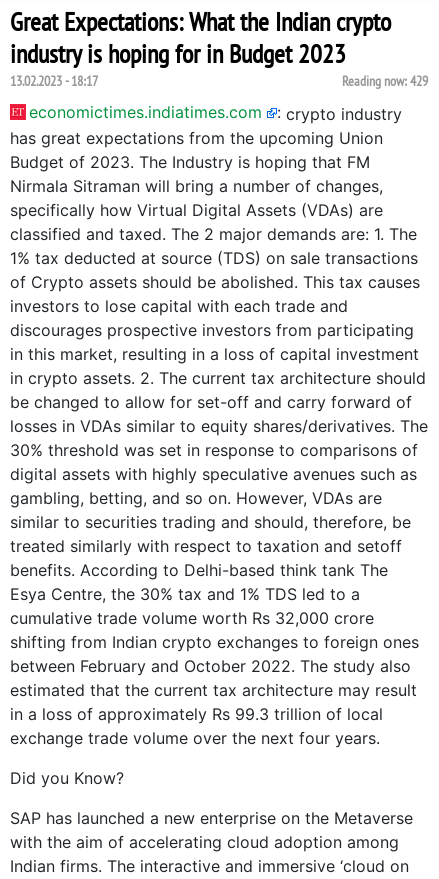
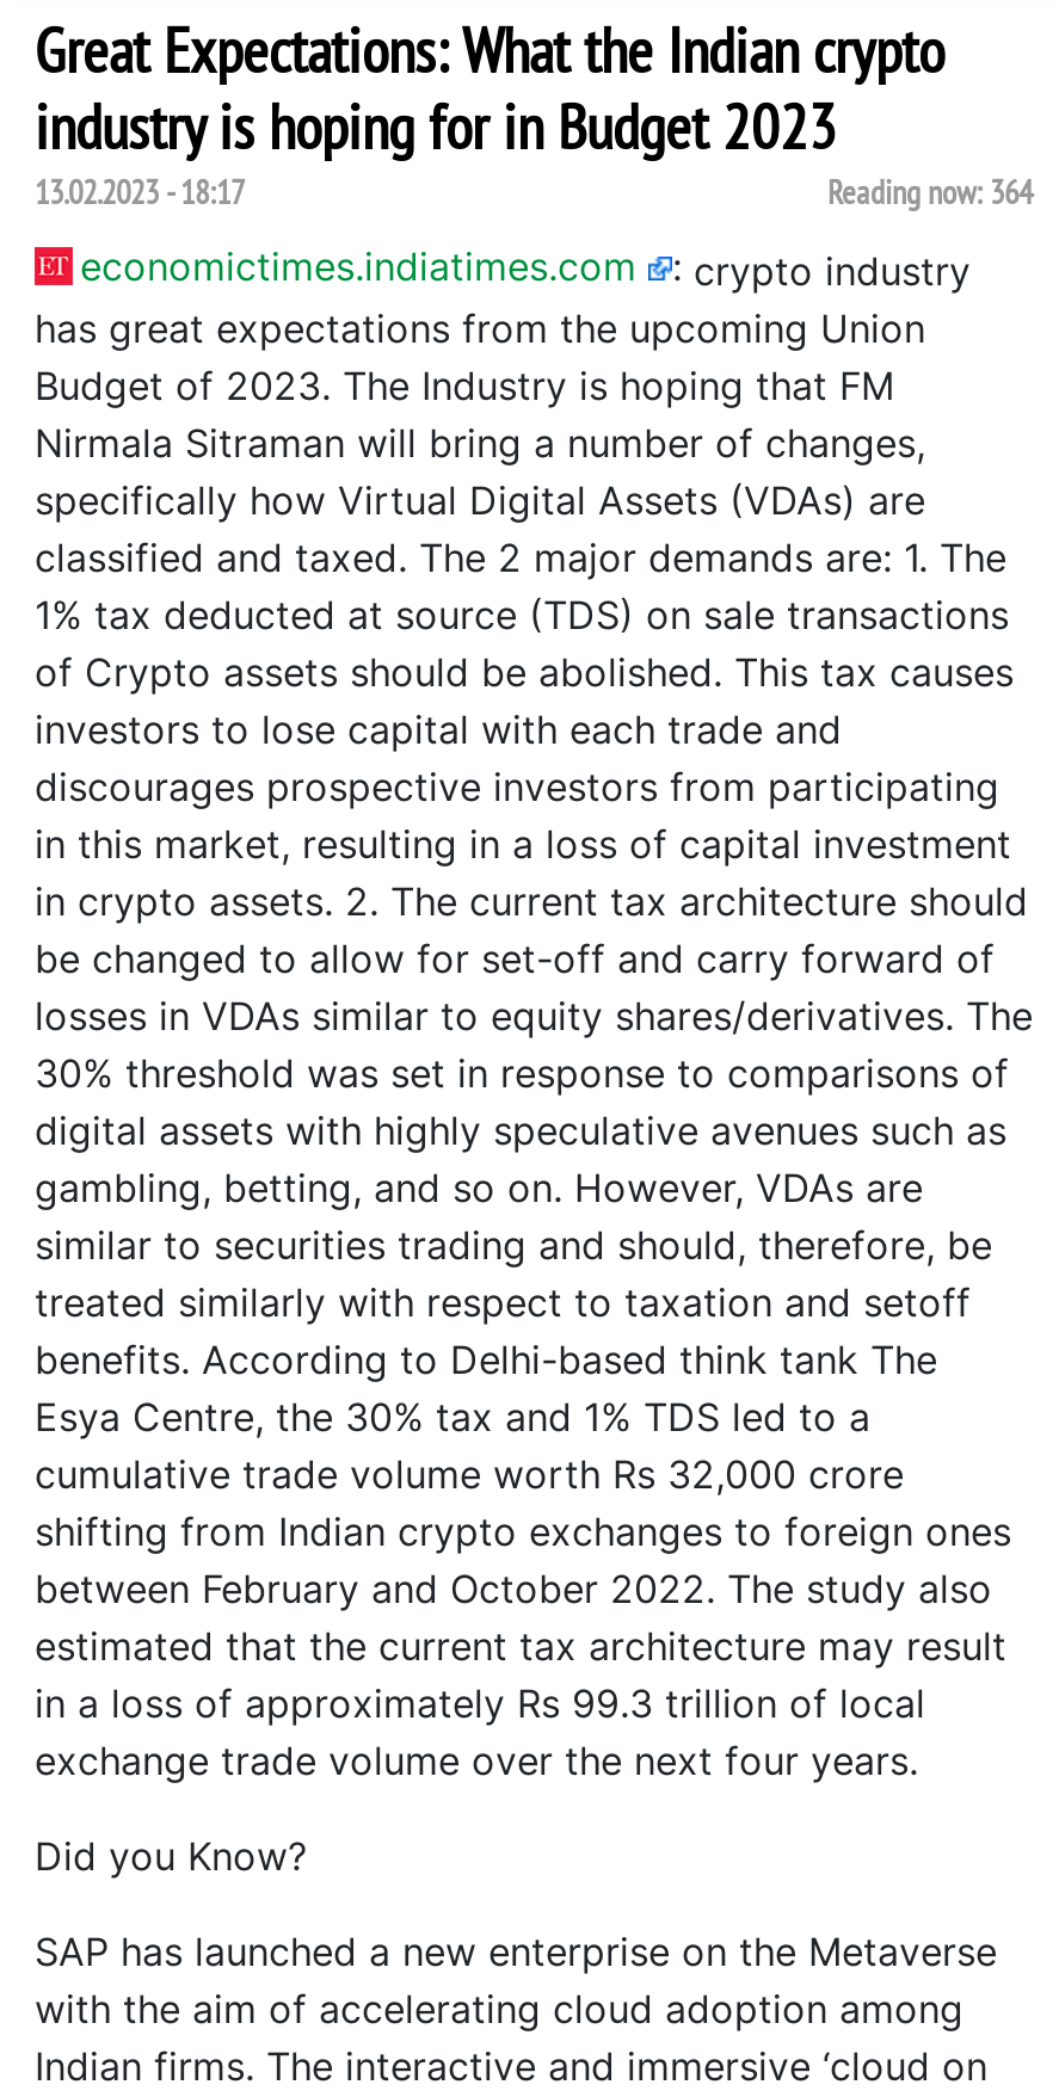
- Reading now: 429
+ Reading now: 364
